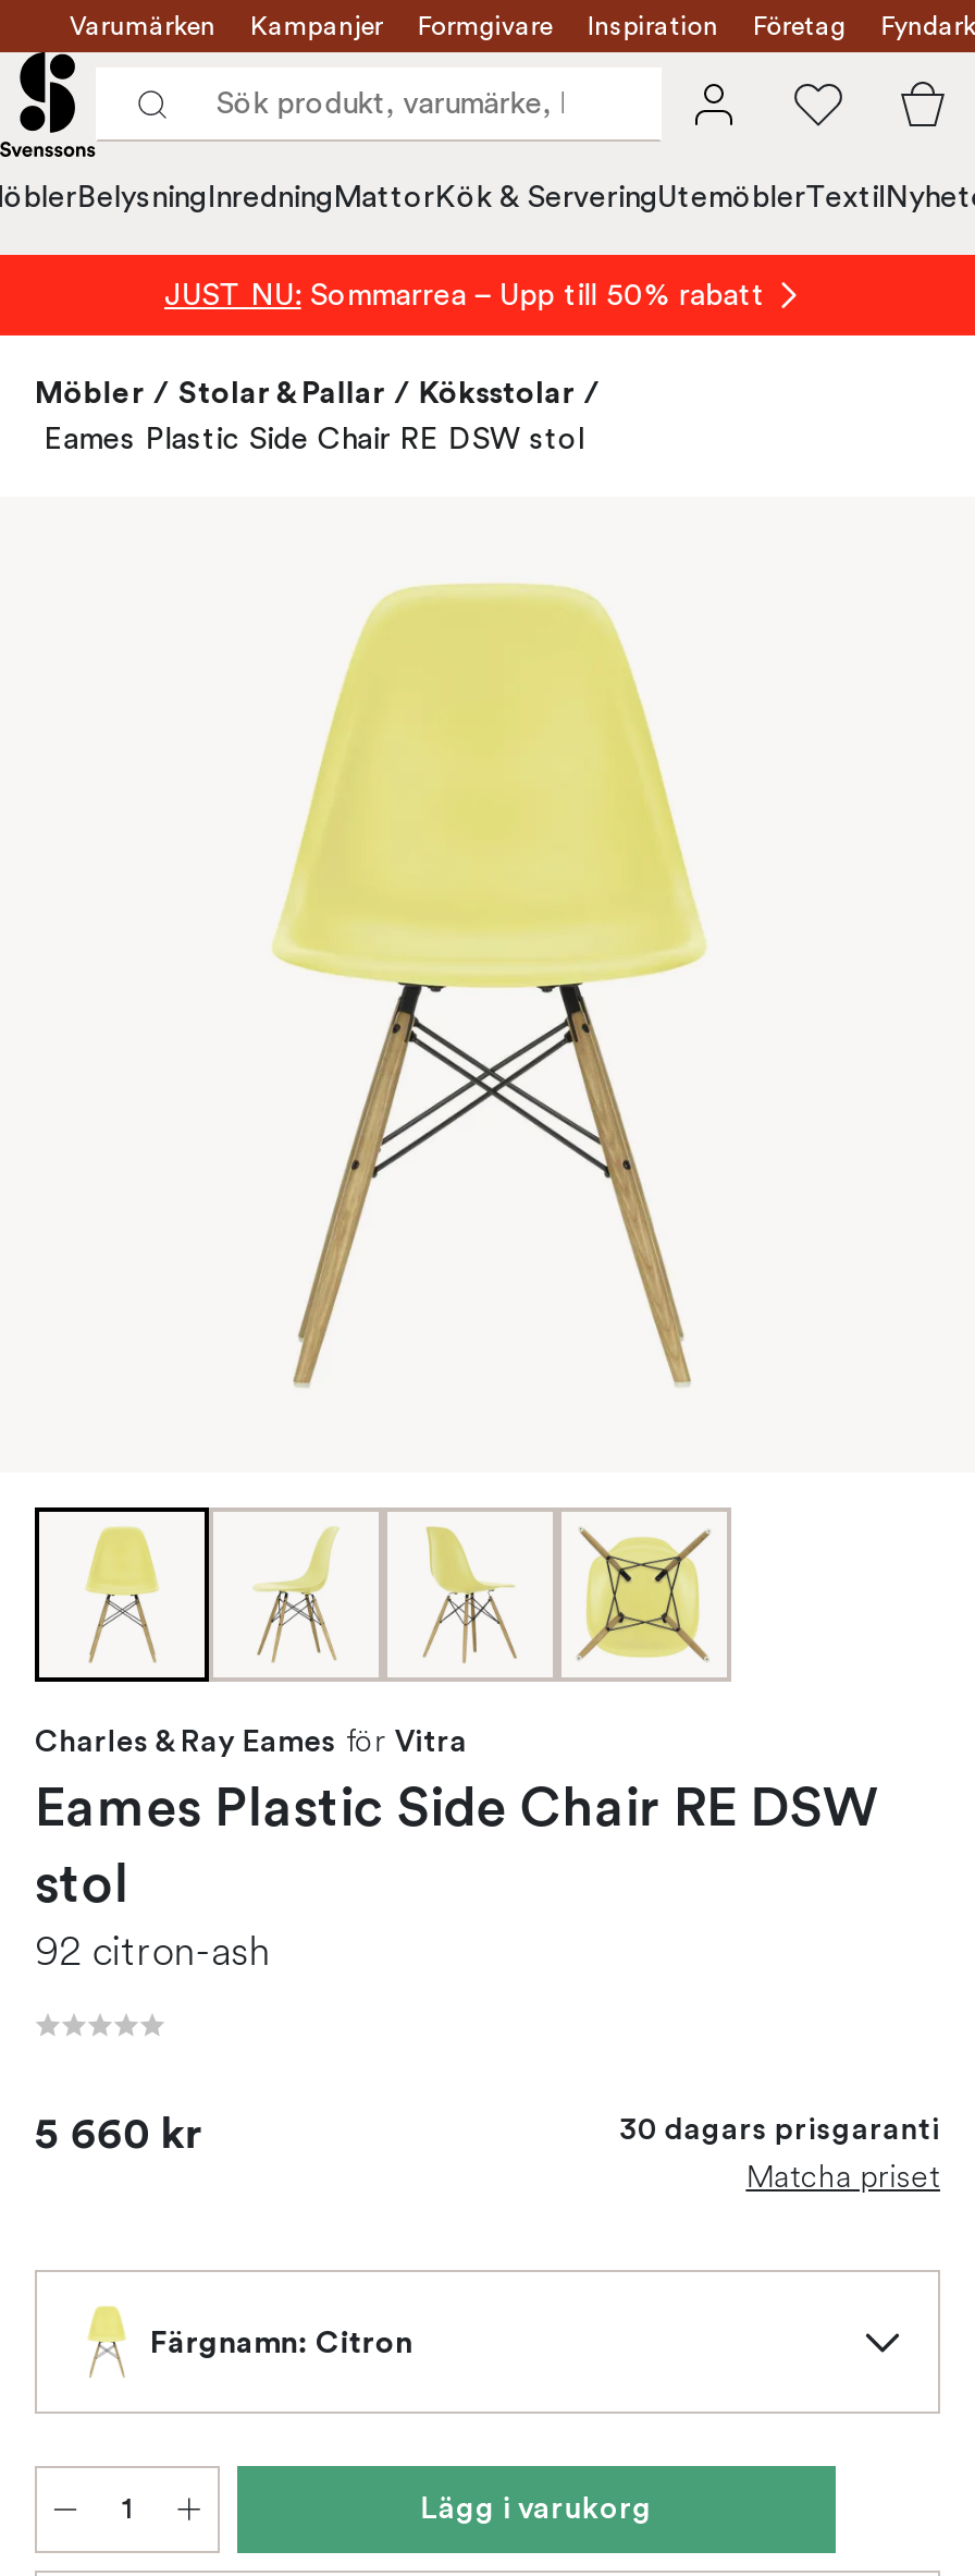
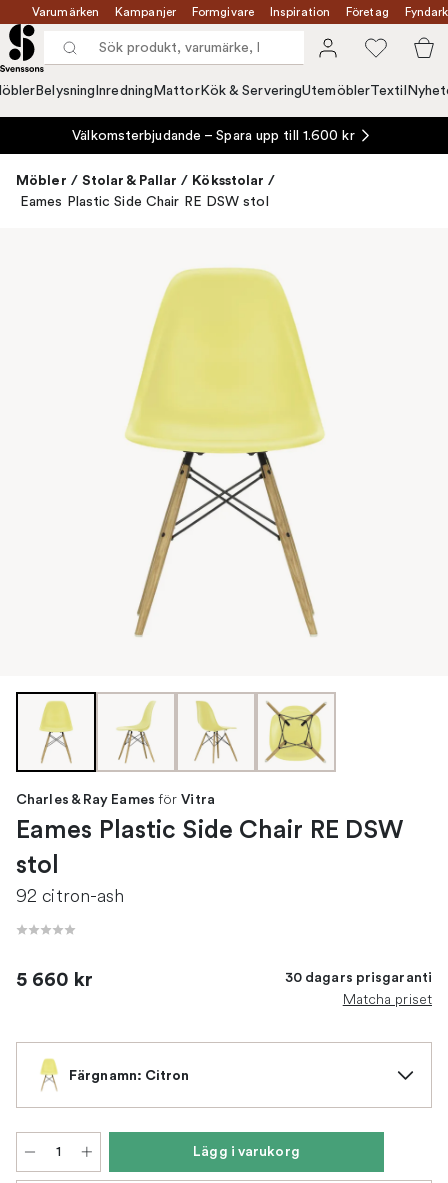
- JUST NU: Sommarrea – Upp till 50% rabatt
+ Välkomsterbjudande – Spara upp till 1.600 kr
